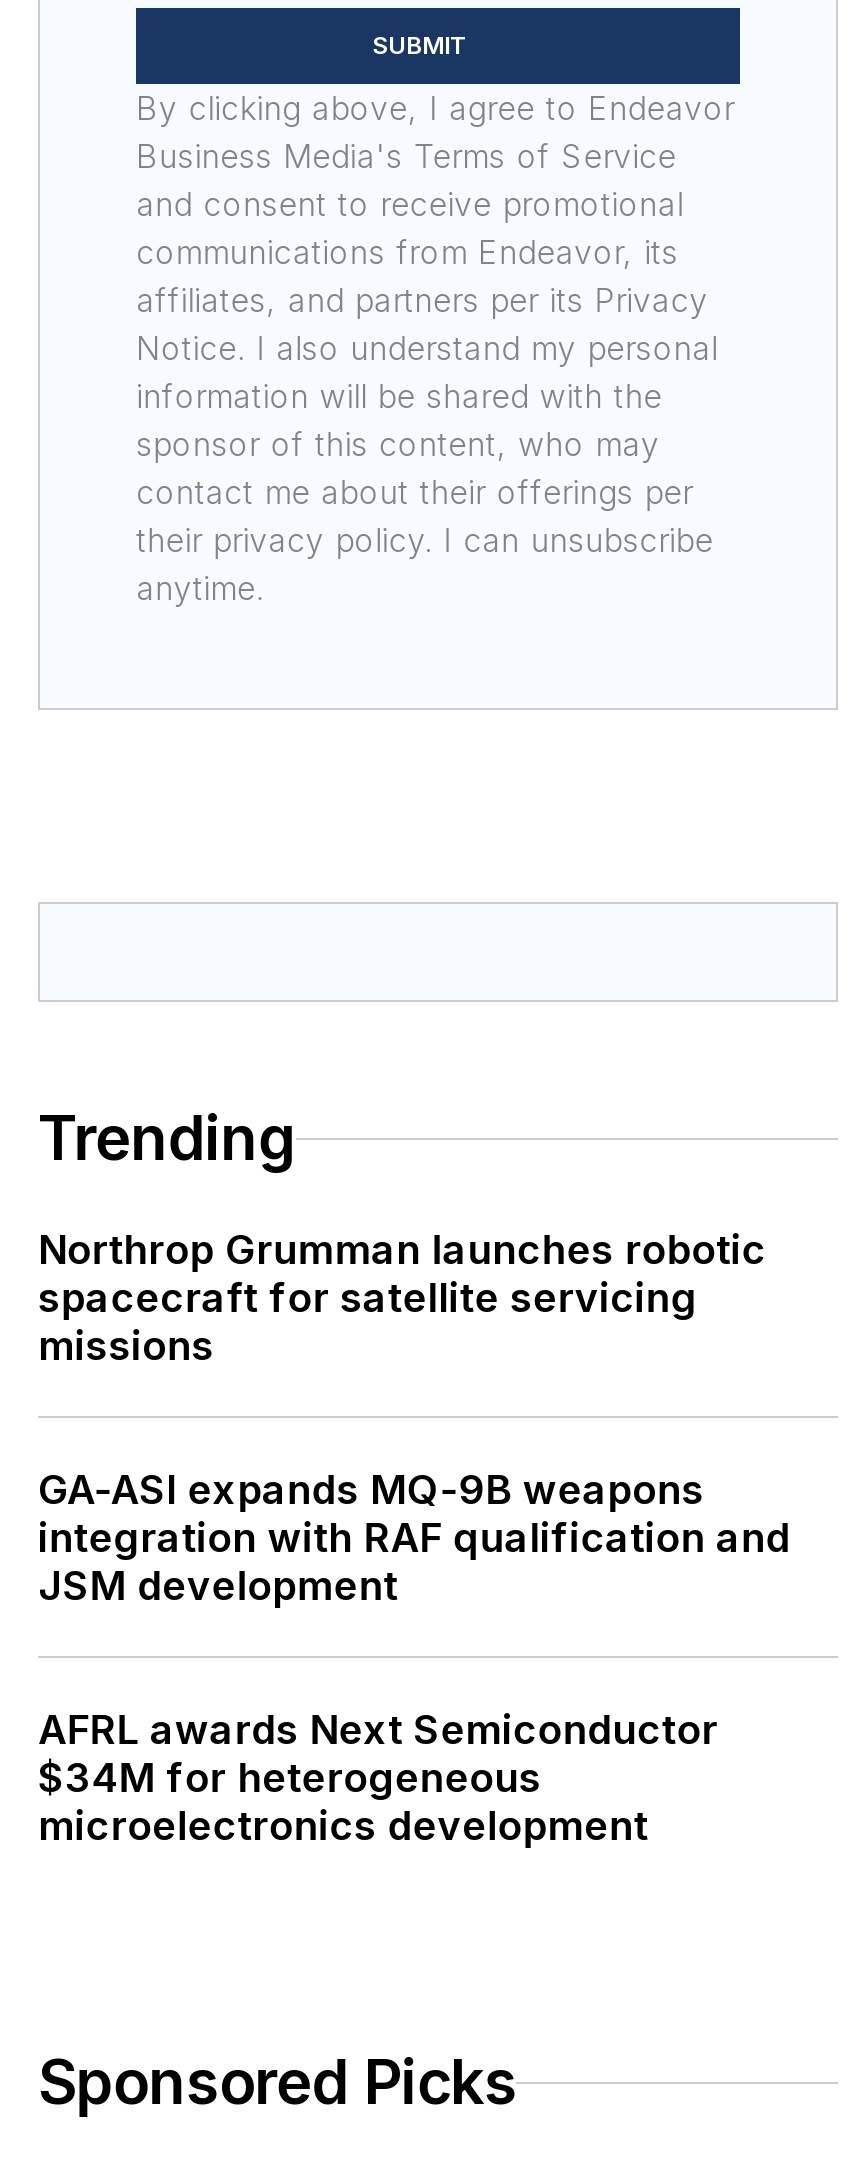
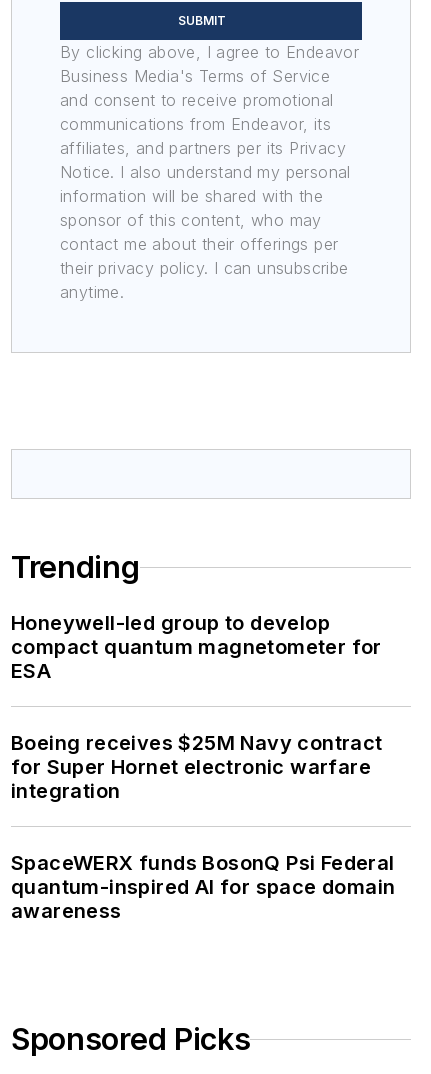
- Northrop Grumman launches robotic
- spacecraft for satellite servicing
- missions
+ Honeywell-led group to develop
+ compact quantum magnetometer for
+ ESA

- GA-ASI expands MQ-9B weapons
- integration with RAF qualification and
- JSM development
+ Boeing receives $25M Navy contract
+ for Super Hornet electronic warfare
+ integration

- AFRL awards Next Semiconductor
- $34M for heterogeneous
- microelectronics development
+ SpaceWERX funds BosonQ Psi Federal
+ quantum-inspired AI for space domain
+ awareness
